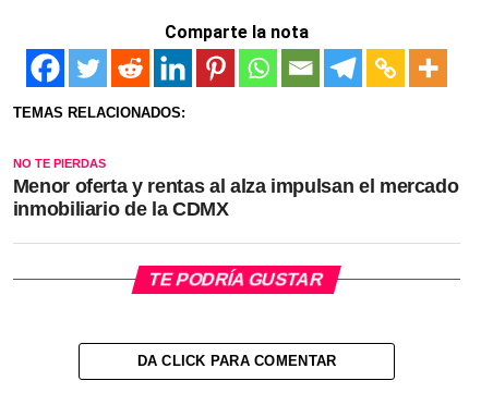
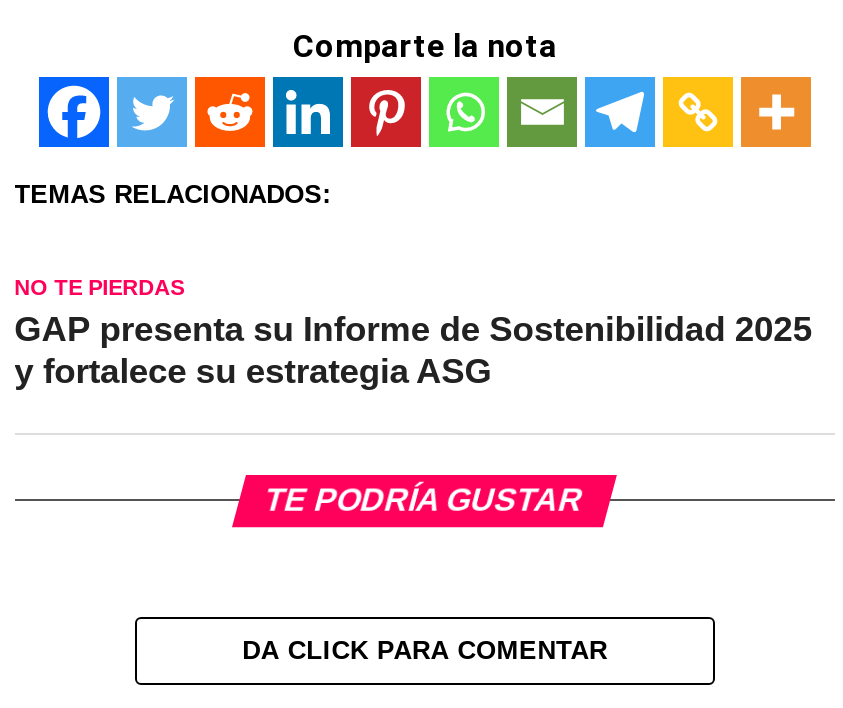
- Menor oferta y rentas al alza impulsan el mercado
- inmobiliario de la CDMX
+ GAP presenta su Informe de Sostenibilidad 2025
+ y fortalece su estrategia ASG
